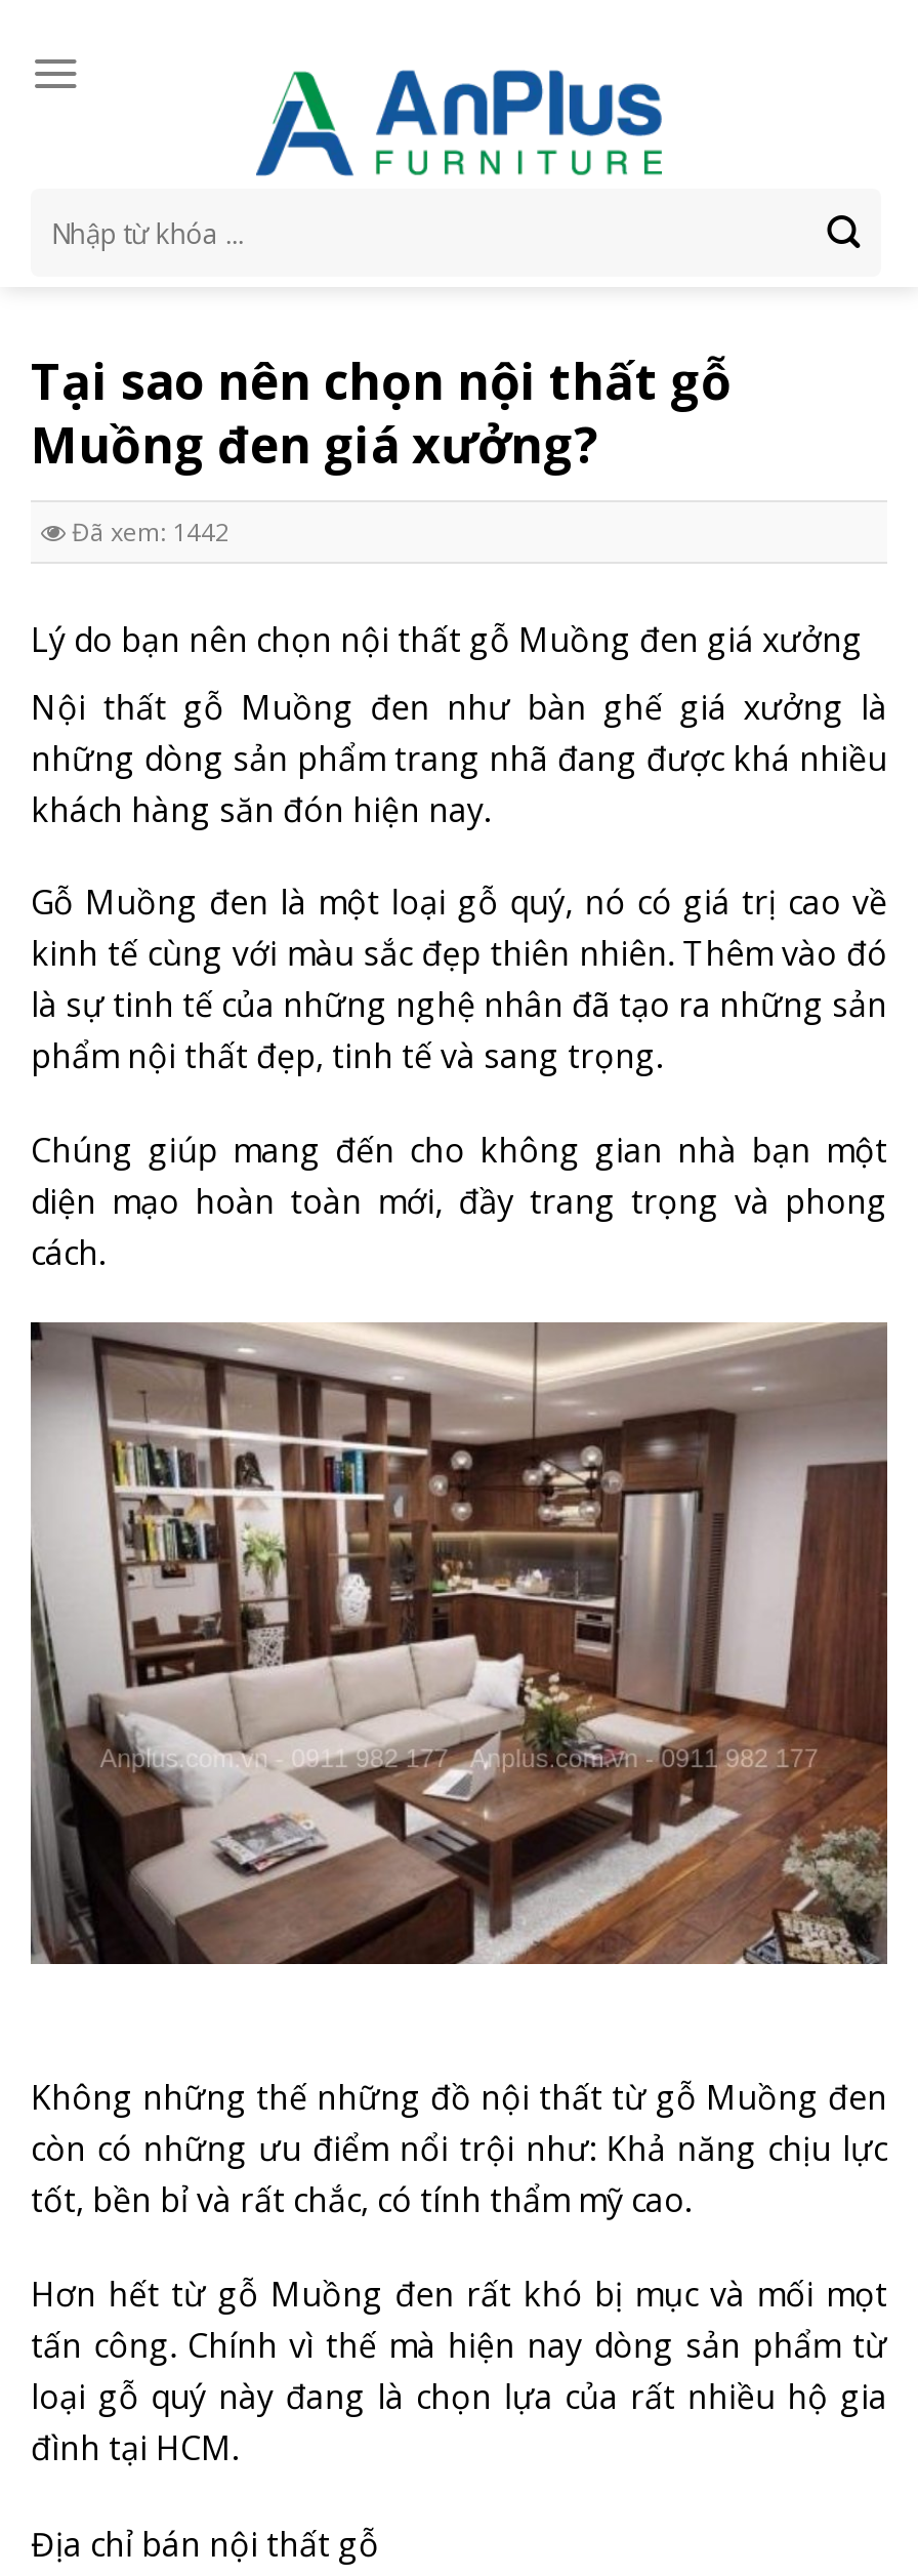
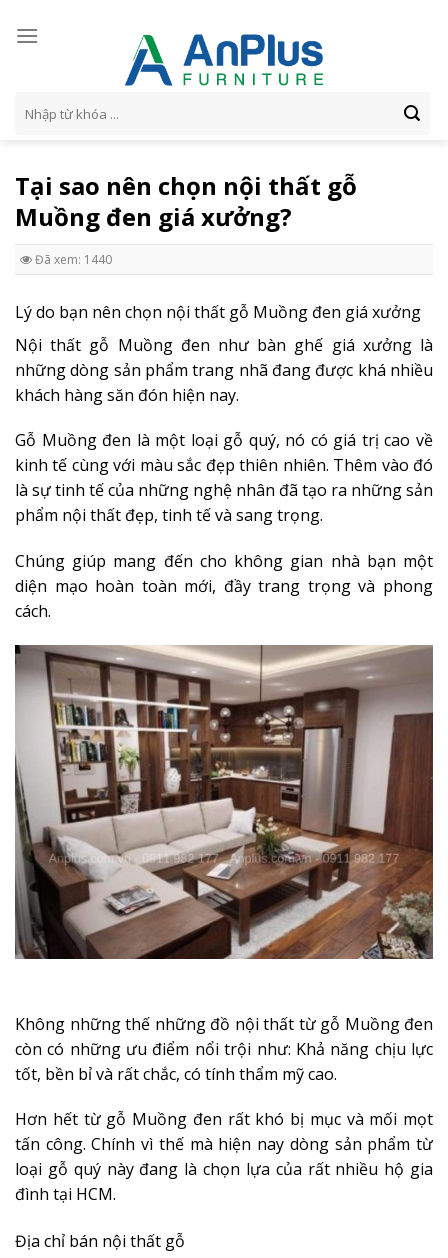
- Đã xem: 1442
+ Đã xem: 1440
